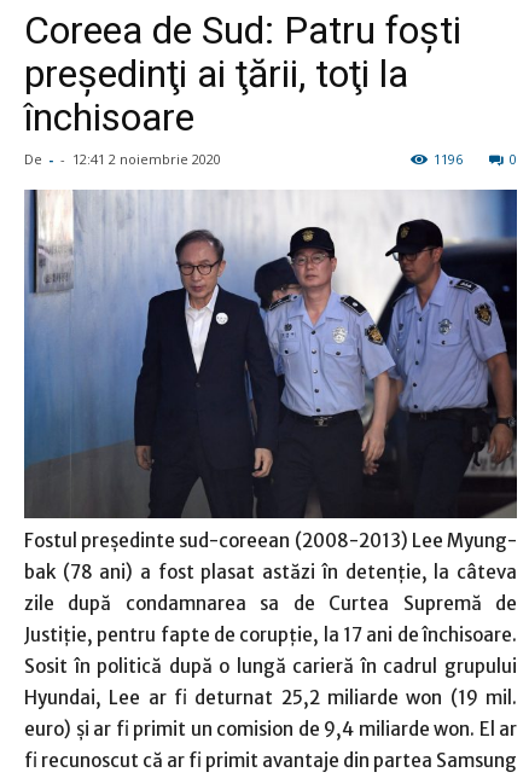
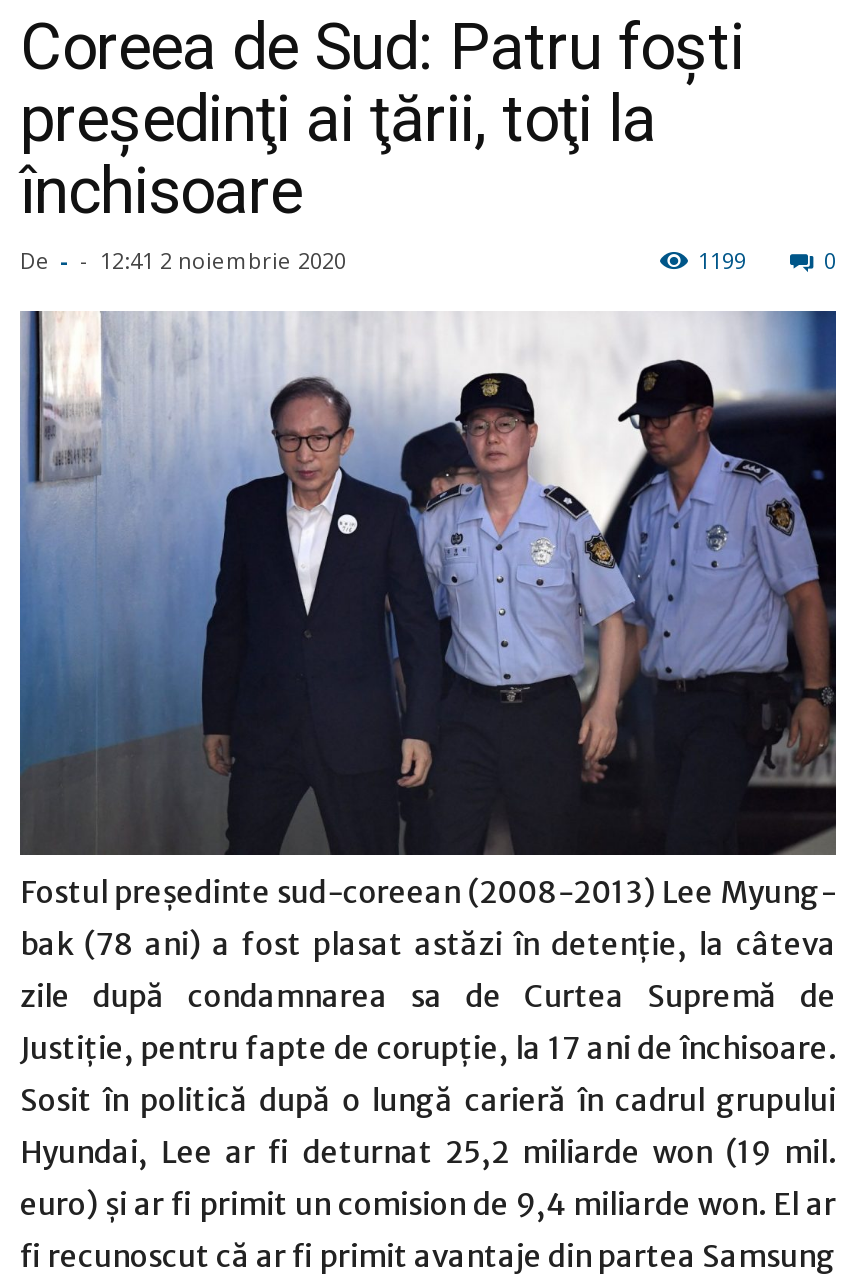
- 1196
+ 1199
